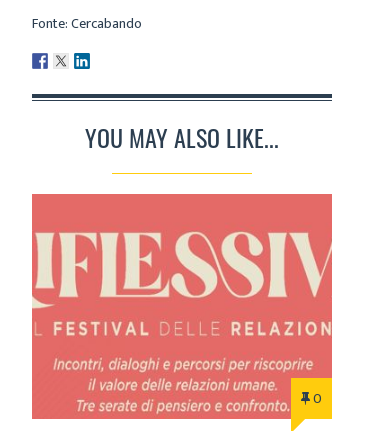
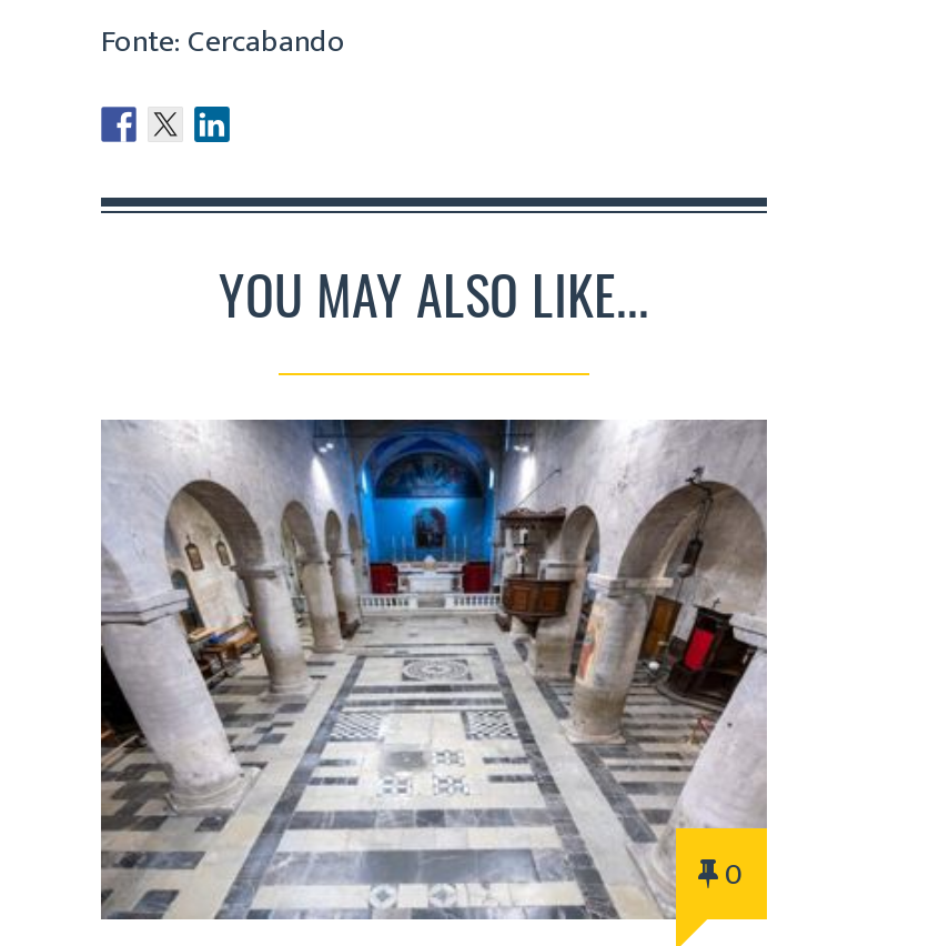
- [image]
+ [image]
